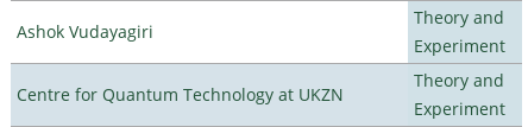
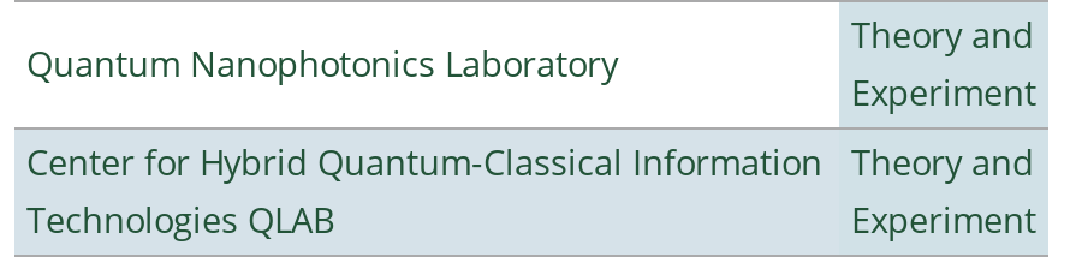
- Ashok Vudayagiri
+ Quantum Nanophotonics Laboratory

- Centre for Quantum Technology at UKZN
+ Center for Hybrid Quantum-Classical Information
+ Technologies QLAB
